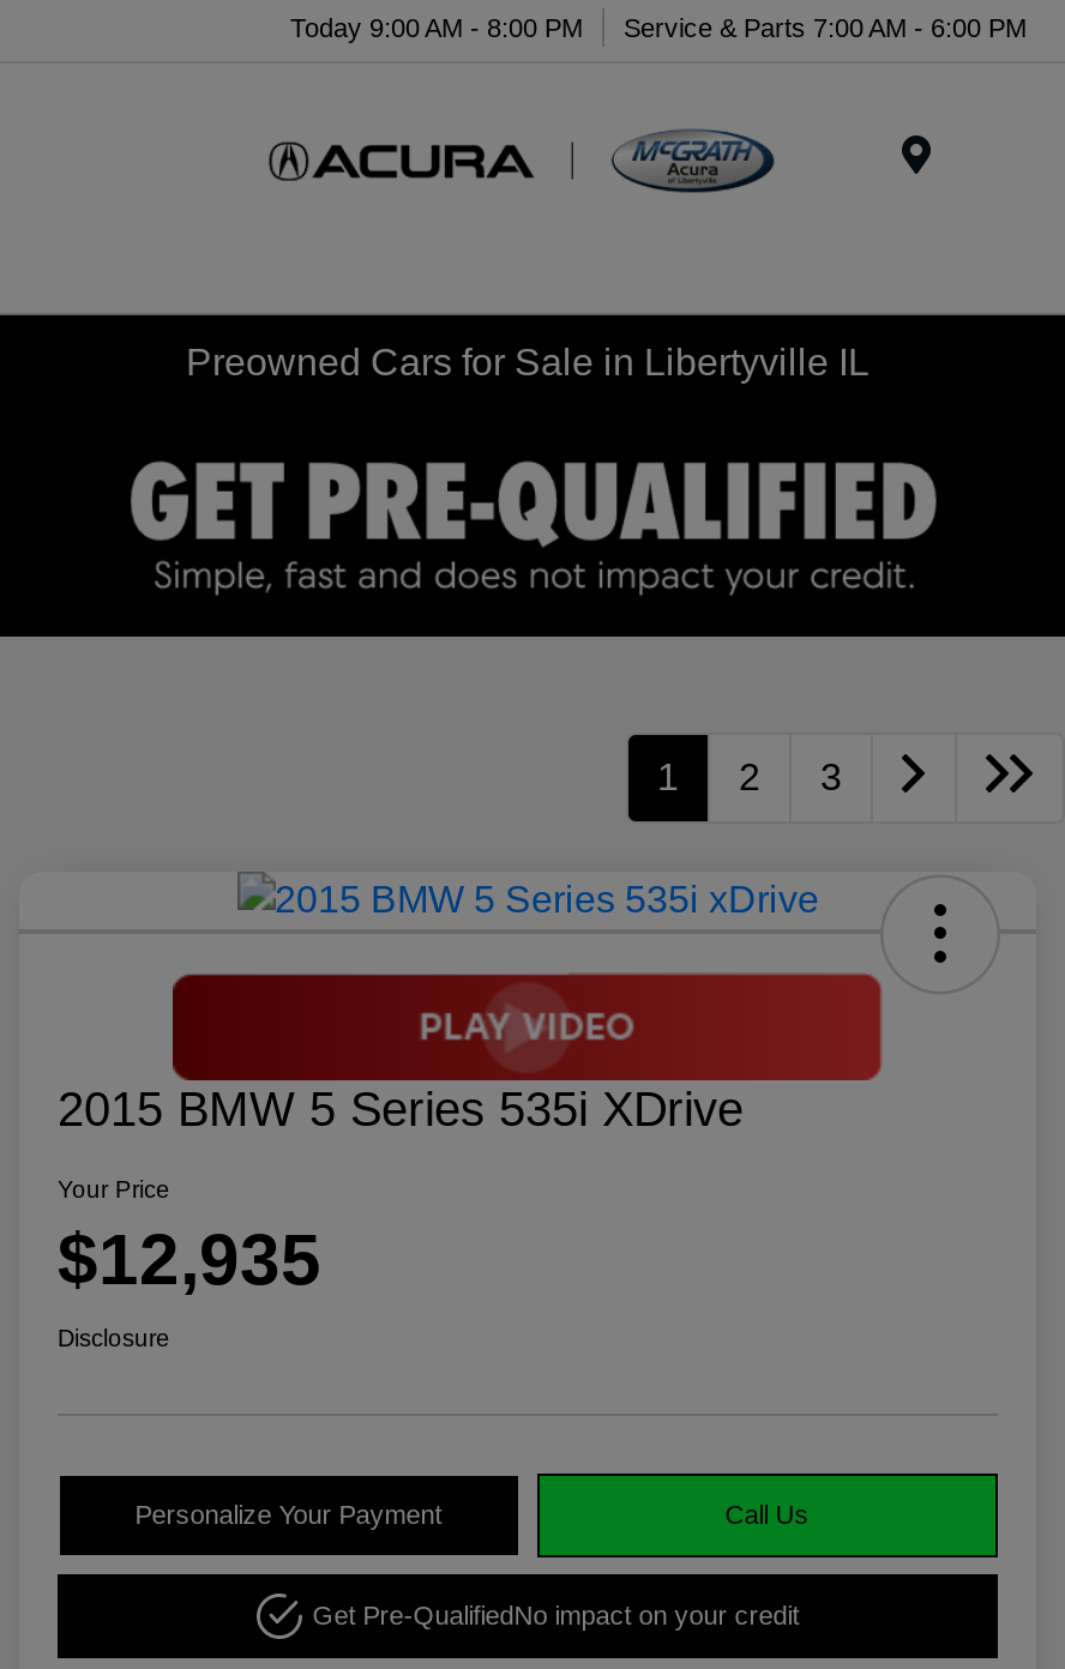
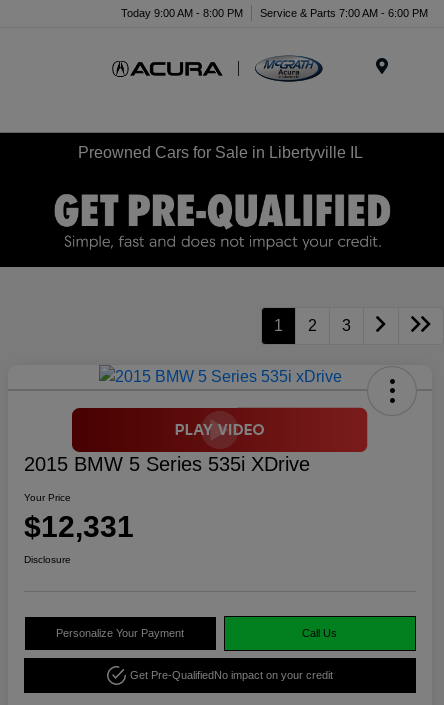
- $12,935
+ $12,331
